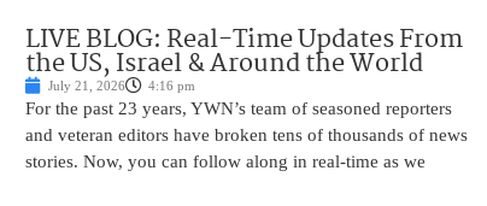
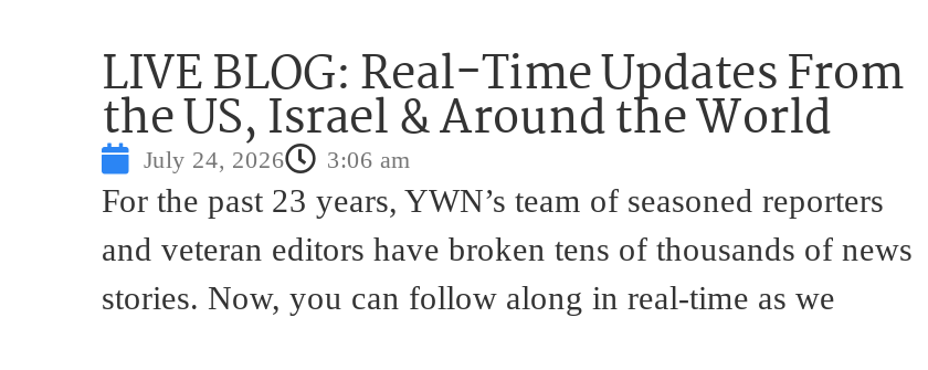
- July 21, 2026
- 4:16 pm
+ July 24, 2026
+ 3:06 am
